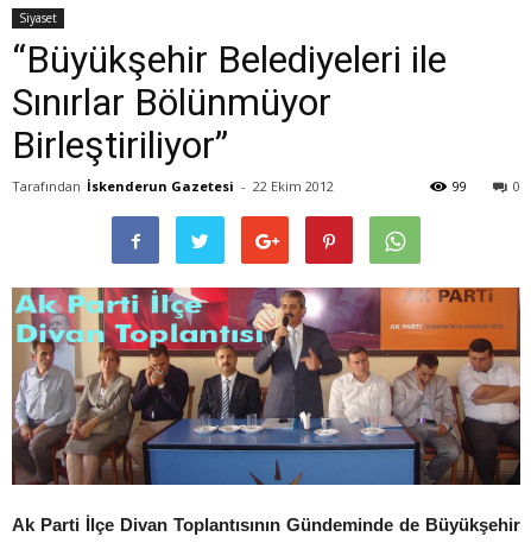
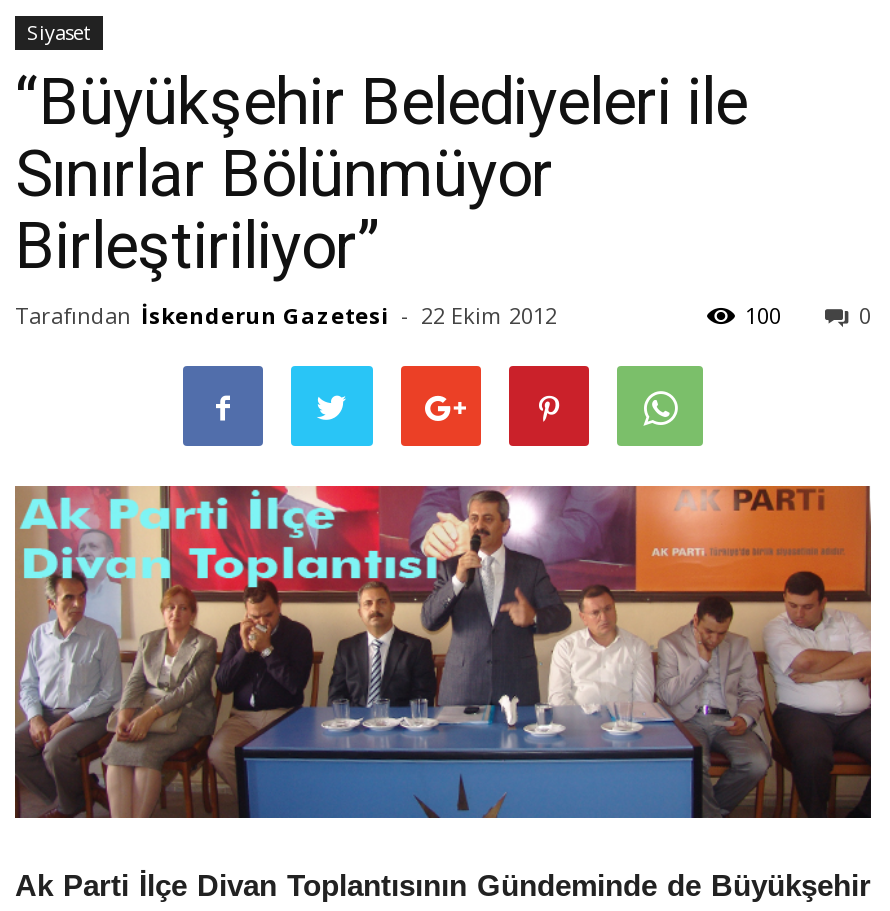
- 99
+ 100
